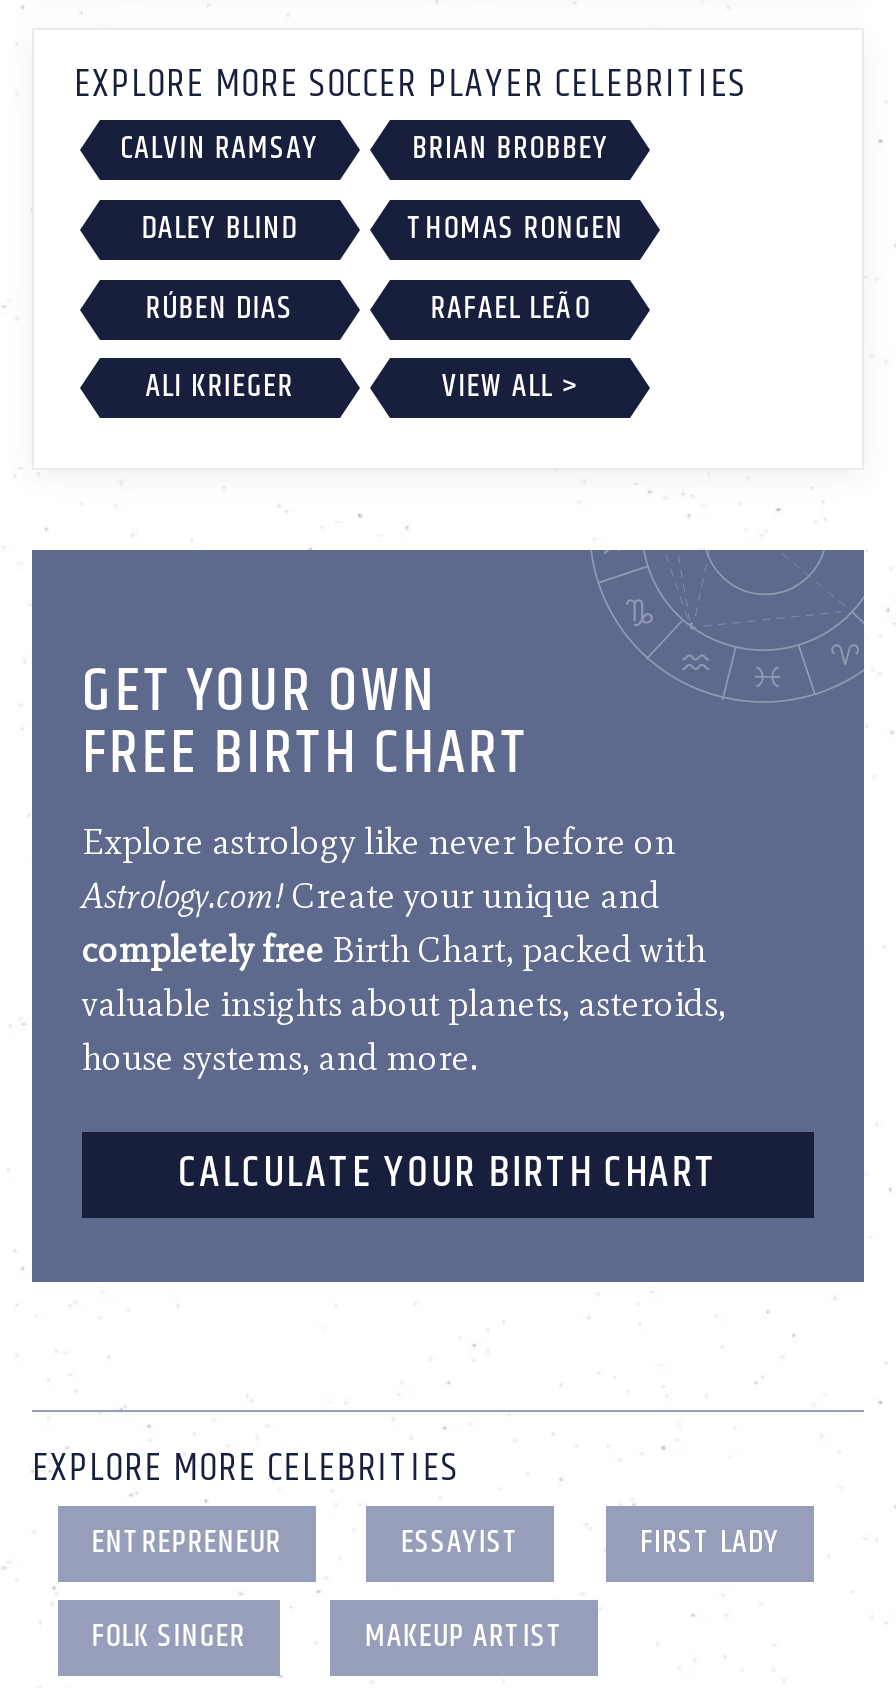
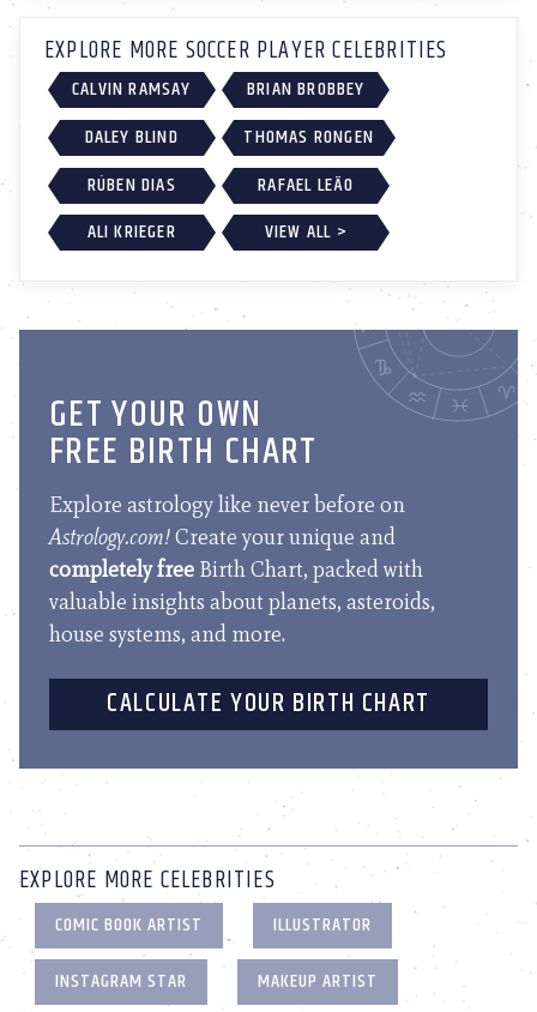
- ENTREPRENEUR
- ESSAYIST
- FIRST LADY
+ COMIC BOOK ARTIST
+ ILLUSTRATOR

- FOLK SINGER
+ INSTAGRAM STAR
